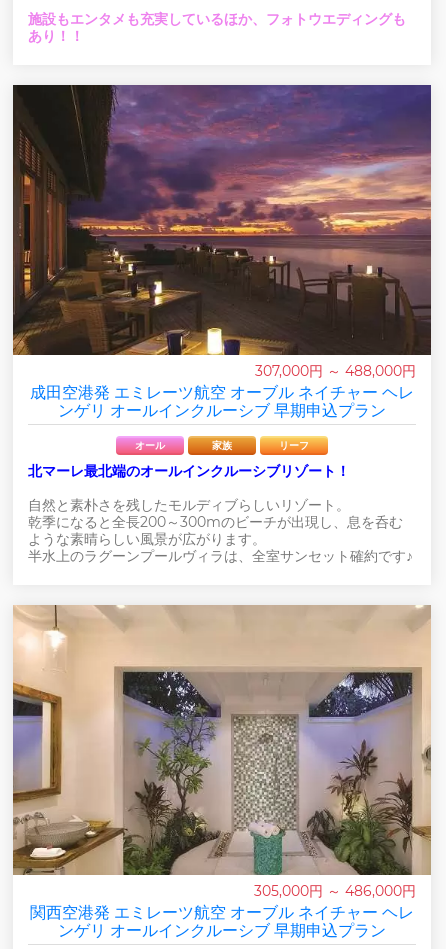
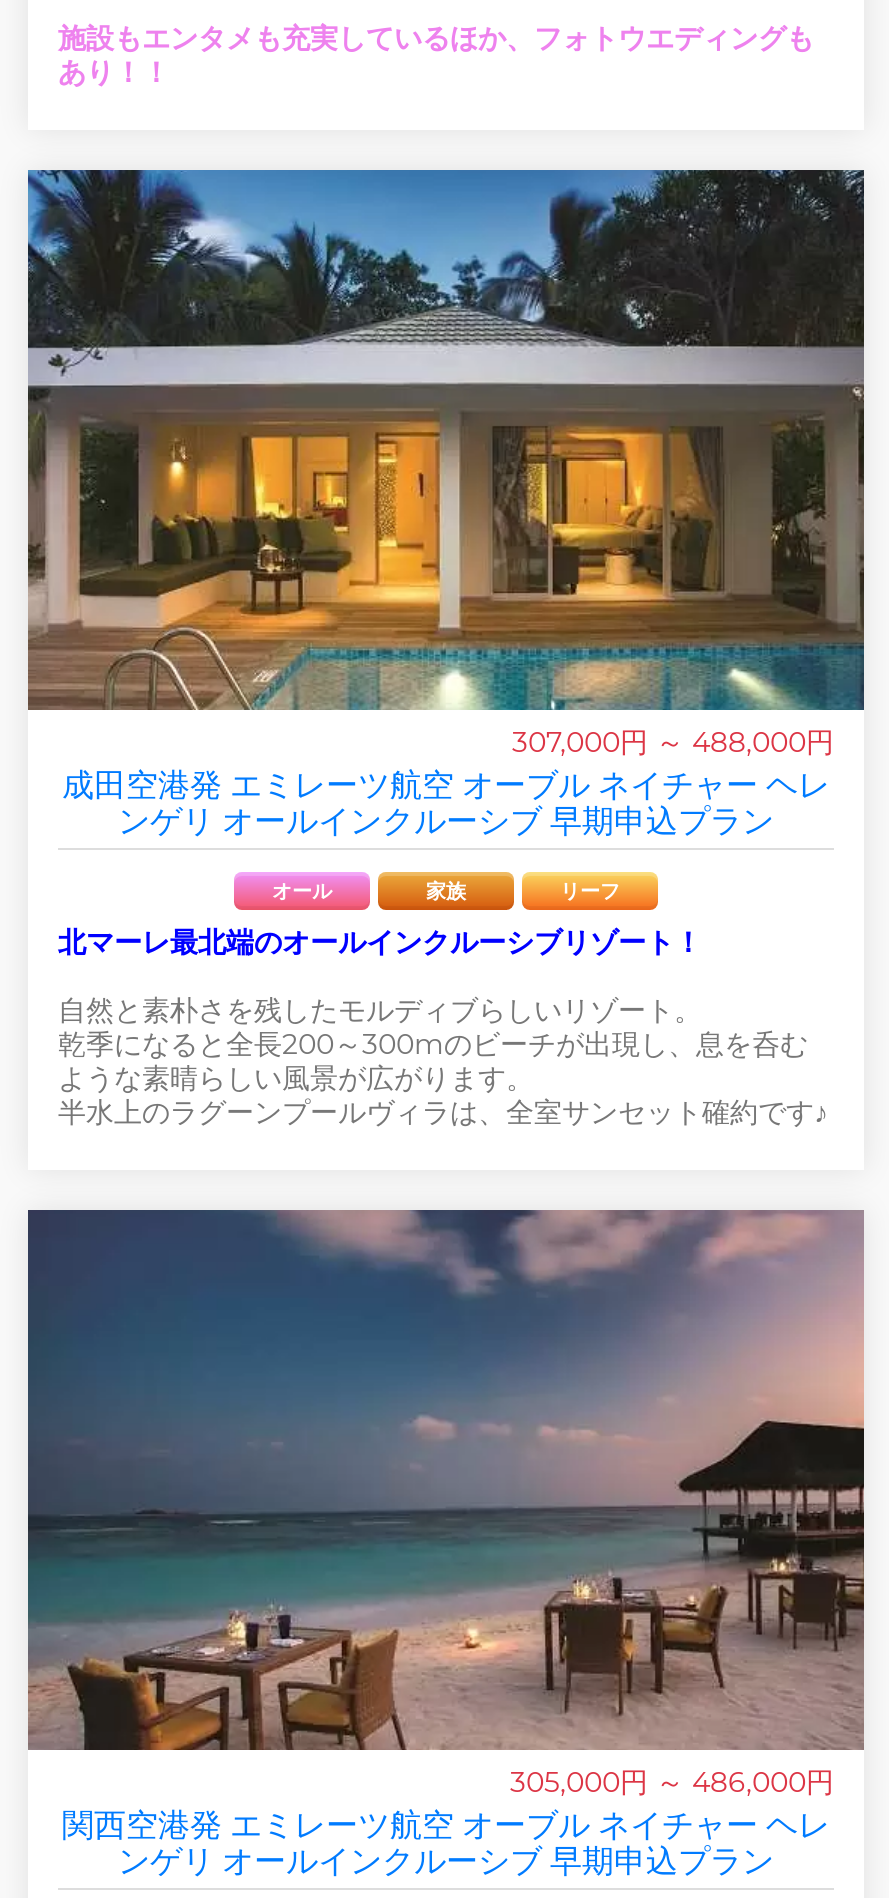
- [image]
+ [image]

- [image]
+ [image]
